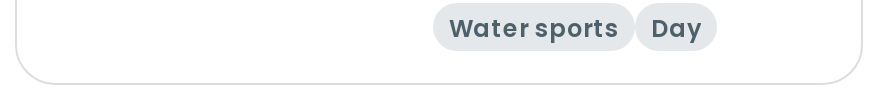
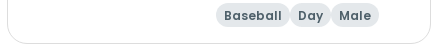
- Water sports
+ Baseball

+ Male
